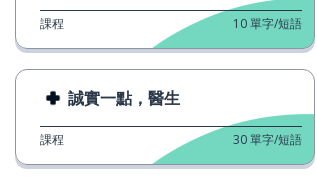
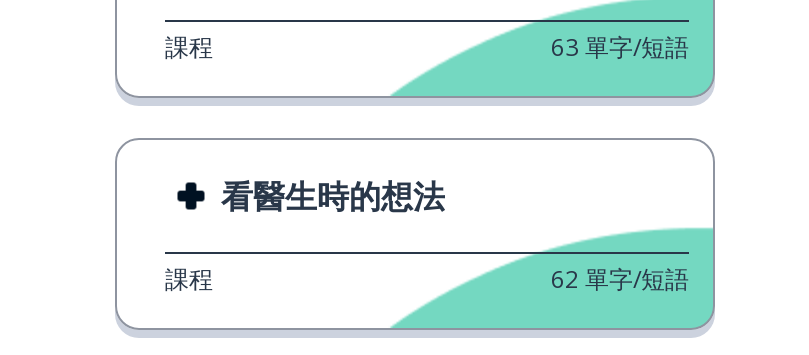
- 10 單字/短語
+ 63 單字/短語

- 誠實一點，醫生
+ 看醫生時的想法

- 30 單字/短語
+ 62 單字/短語
